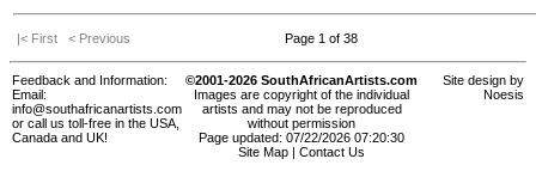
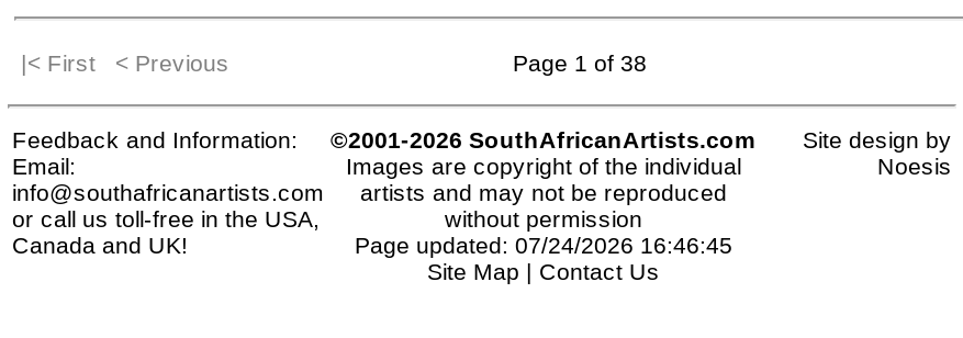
- Page updated: 07/22/2026 07:20:30
+ Page updated: 07/24/2026 16:46:45
